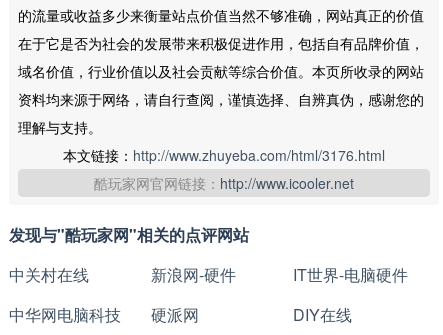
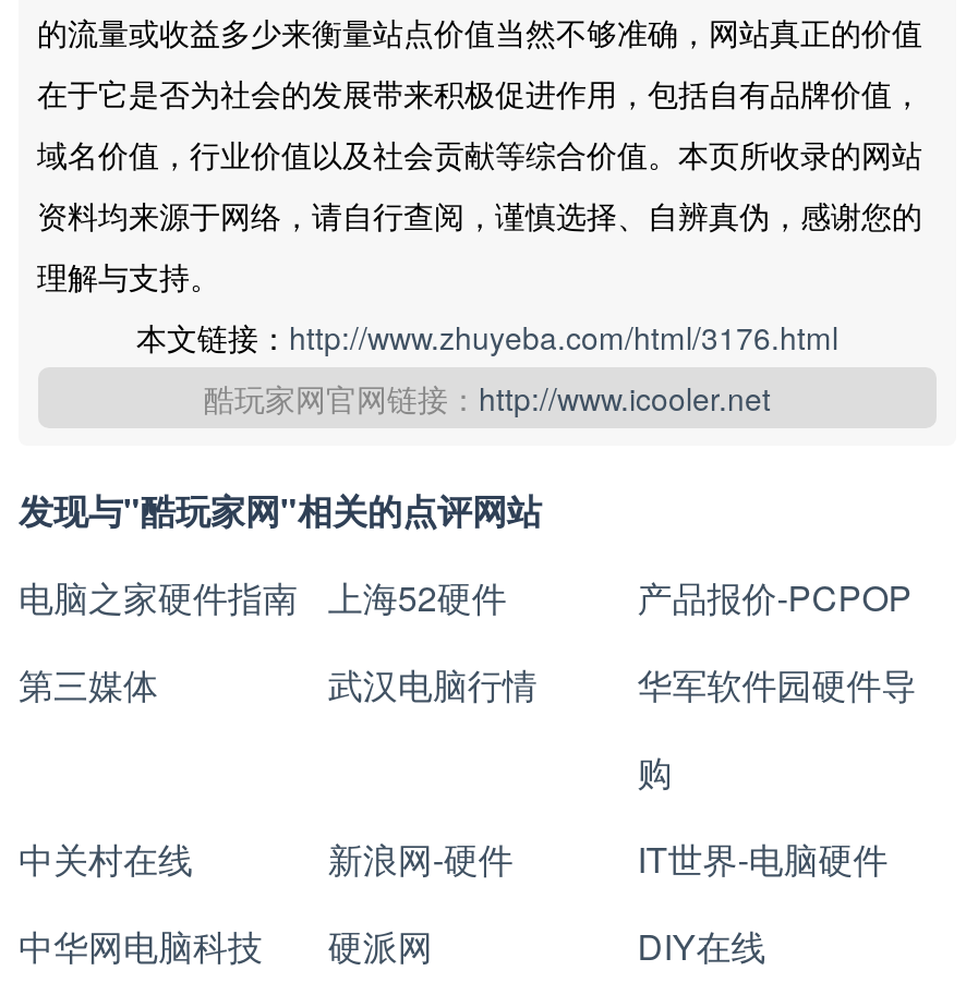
+ 电脑之家硬件指南
+ 上海52硬件
+ 产品报价-PCPOP
+ 第三媒体
+ 武汉电脑行情
+ 华军软件园硬件导
+ 购
